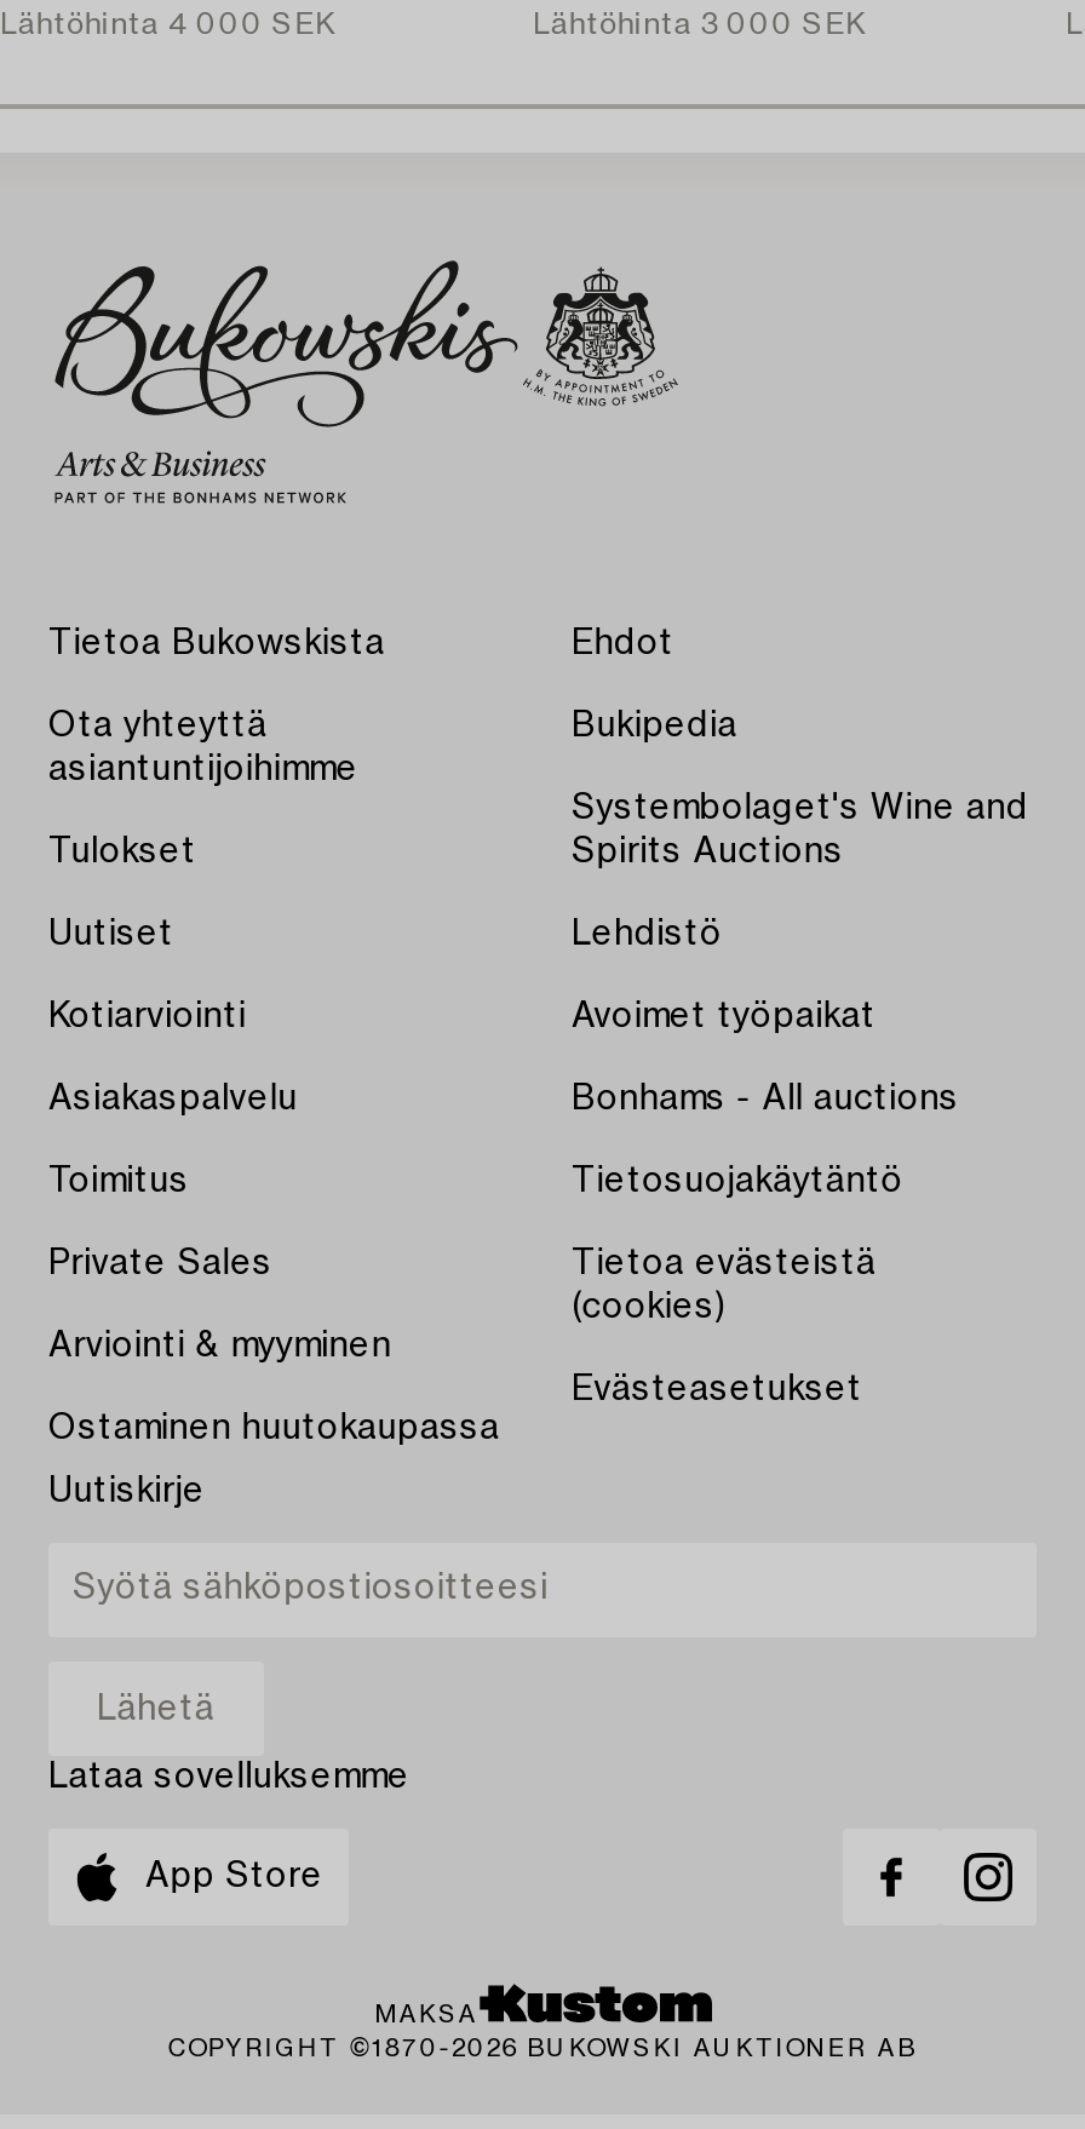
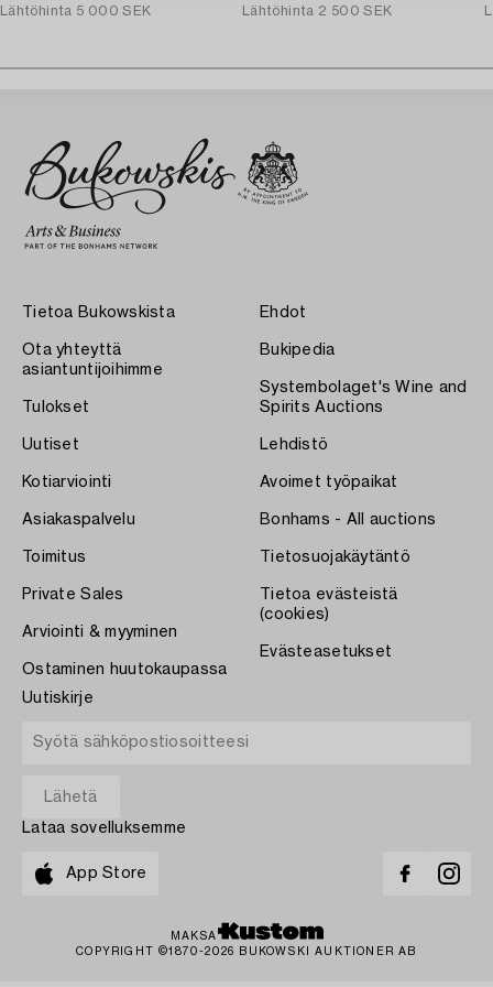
- Lähtöhinta 4 000 SEK
+ Lähtöhinta 5 000 SEK

- Lähtöhinta 3 000 SEK
+ Lähtöhinta 2 500 SEK
